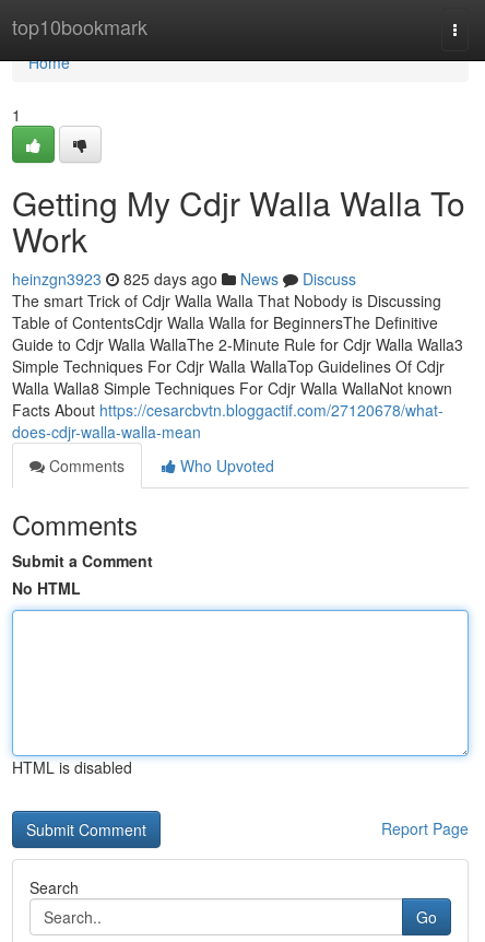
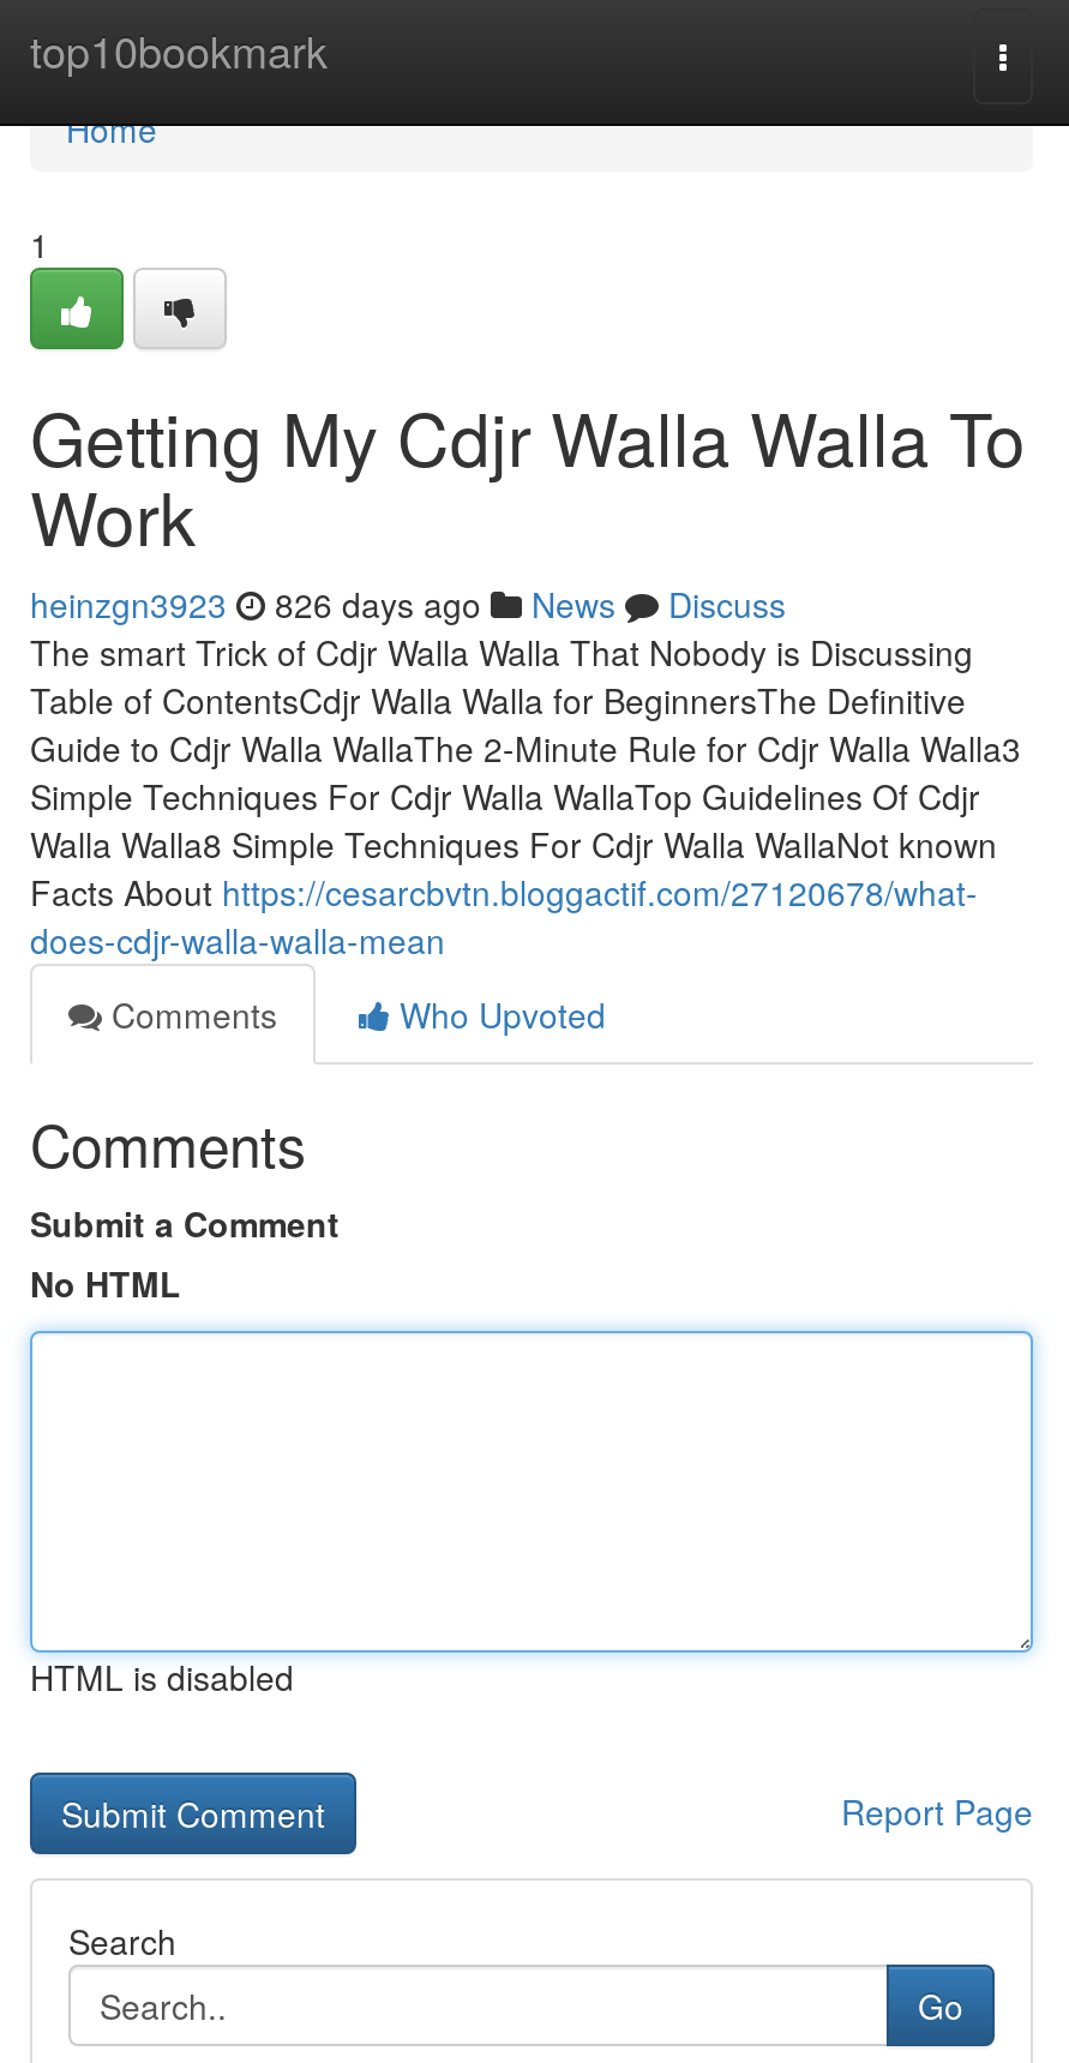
- heinzgn3923 825 days ago News Discuss
+ heinzgn3923 826 days ago News Discuss
